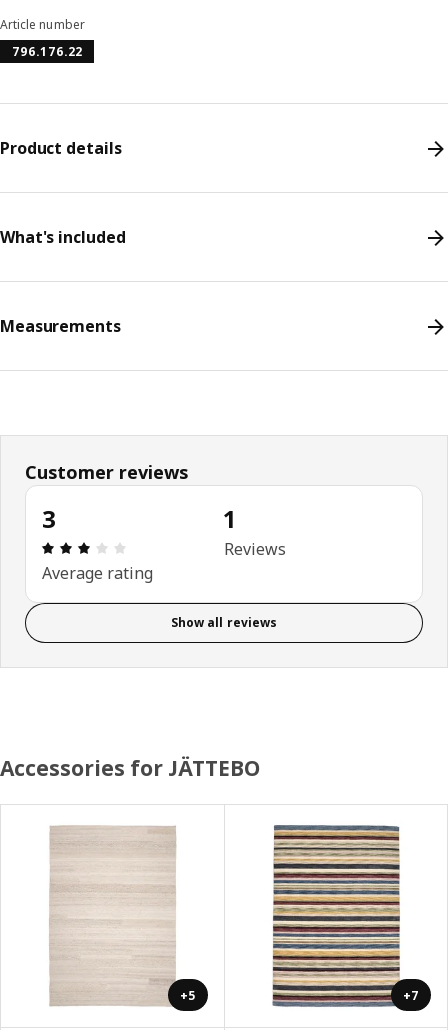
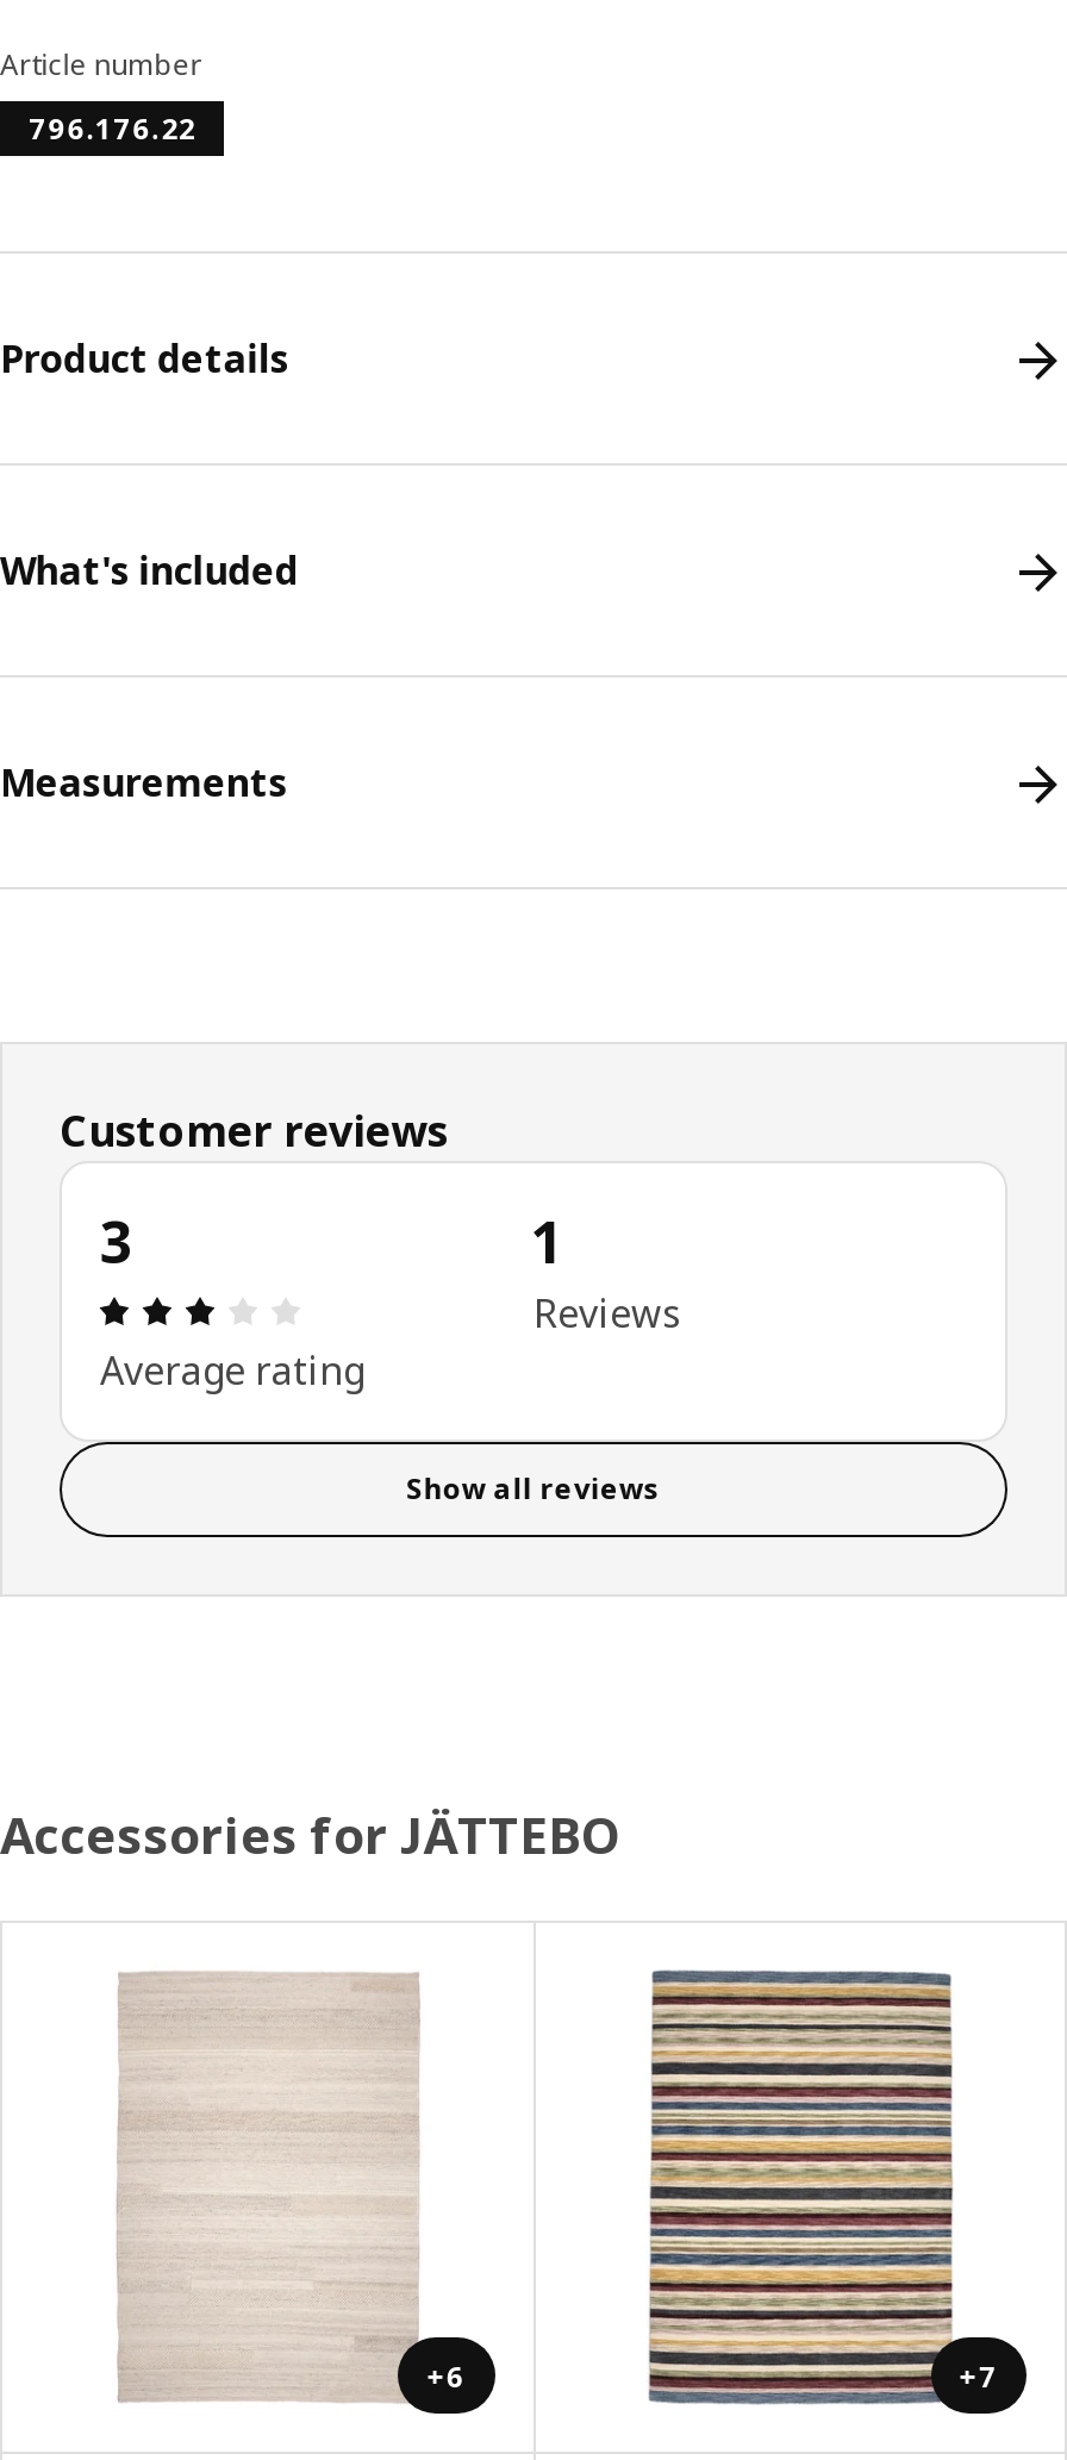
- +5
+ +6
